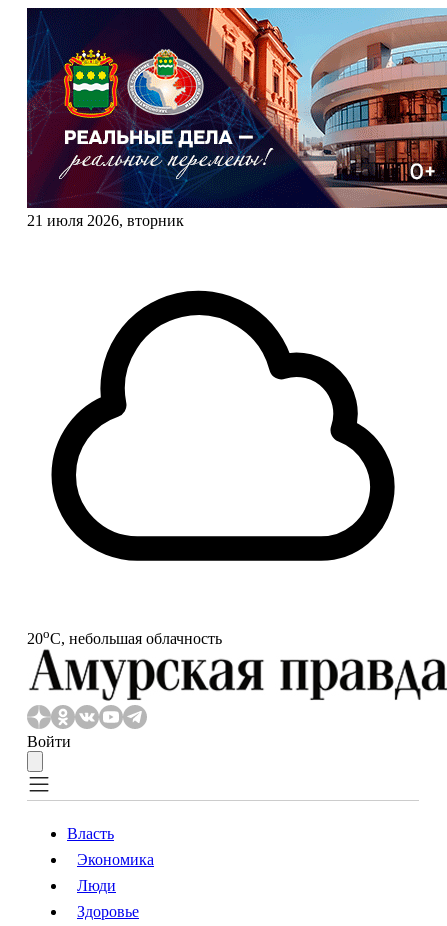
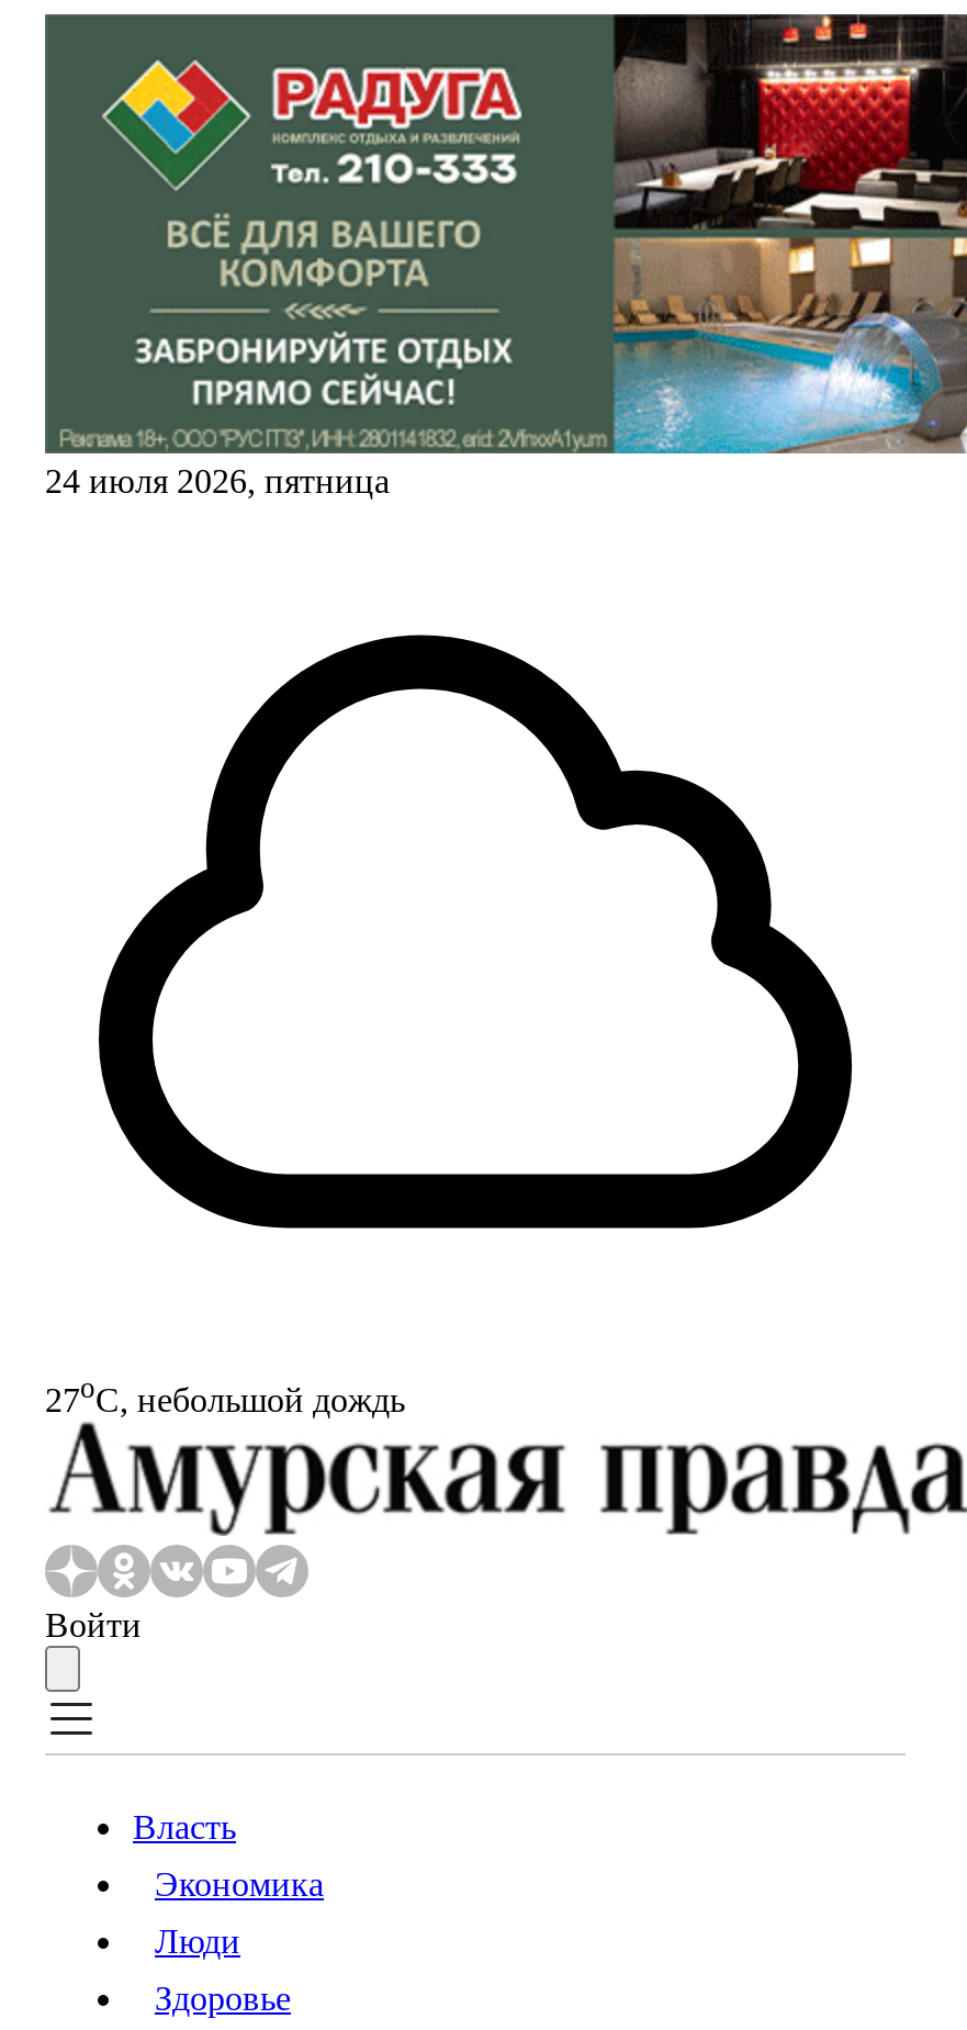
- [image]
- 21 июля 2026, вторник
+ [image]
+ 24 июля 2026, пятница

- 20oС, небольшая облачность
+ 27oС, небольшой дождь
